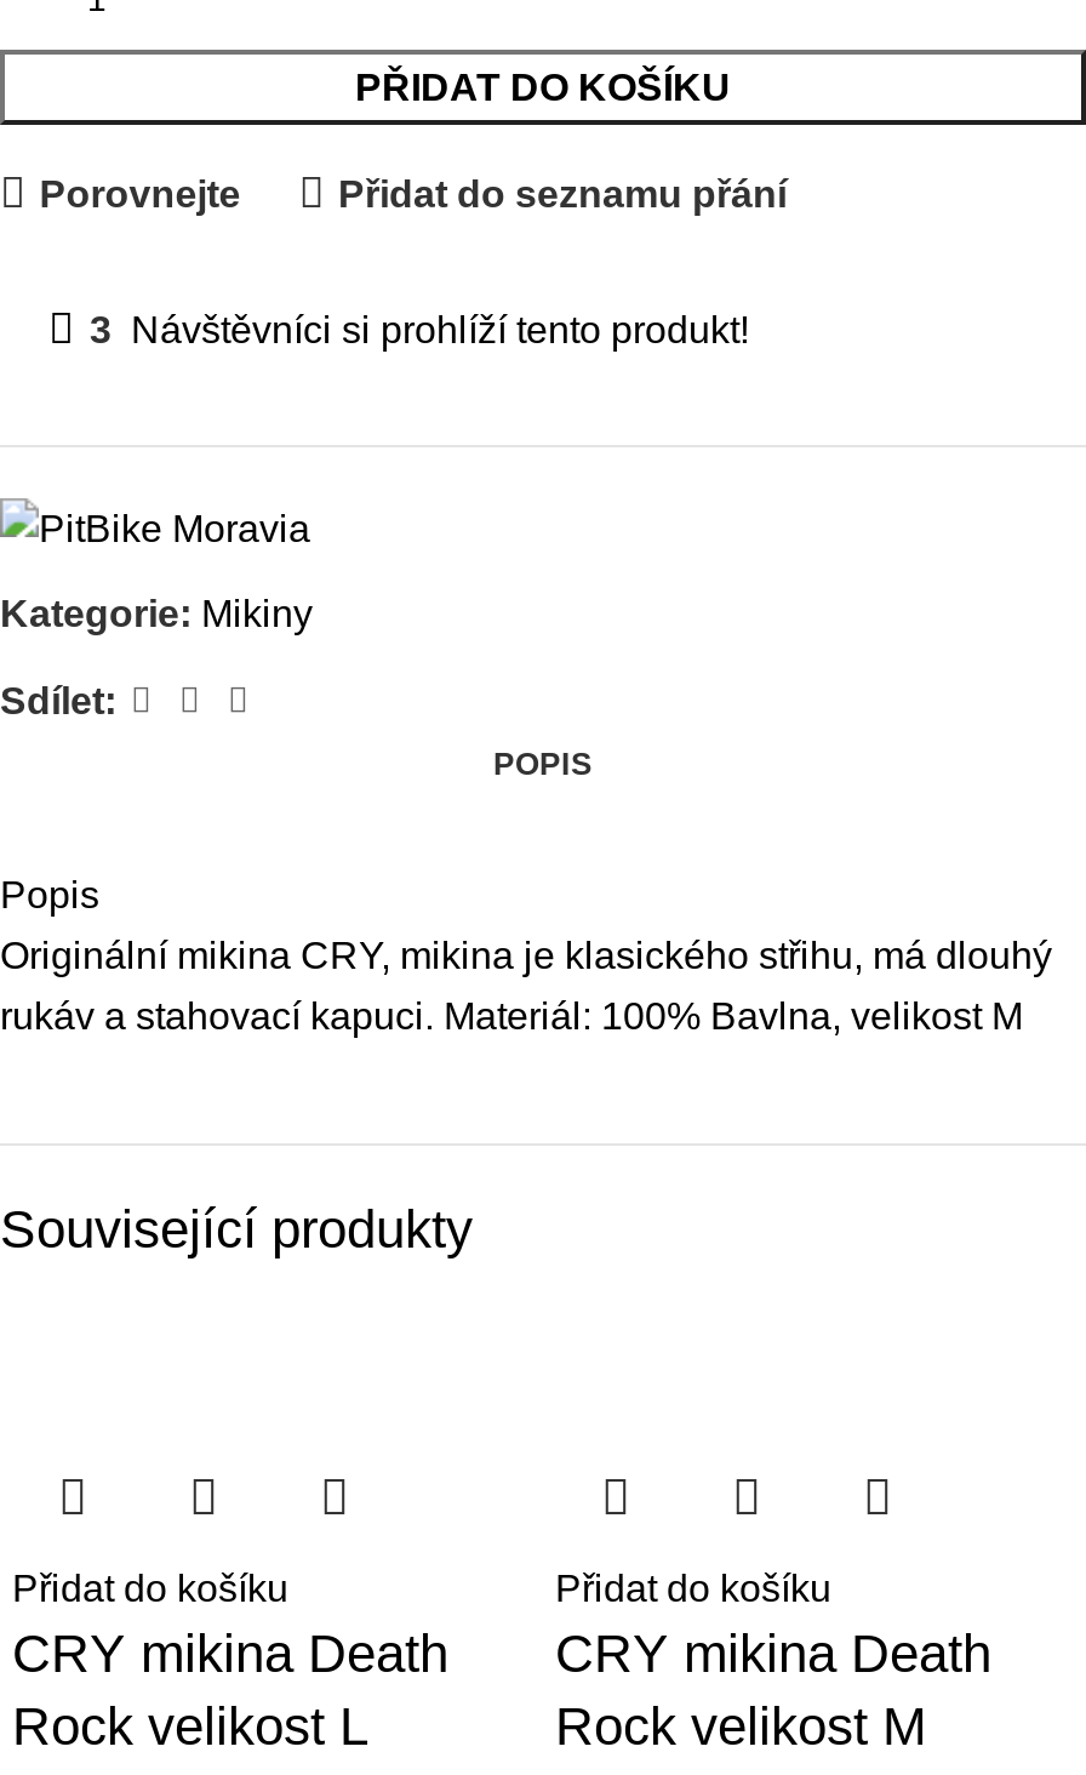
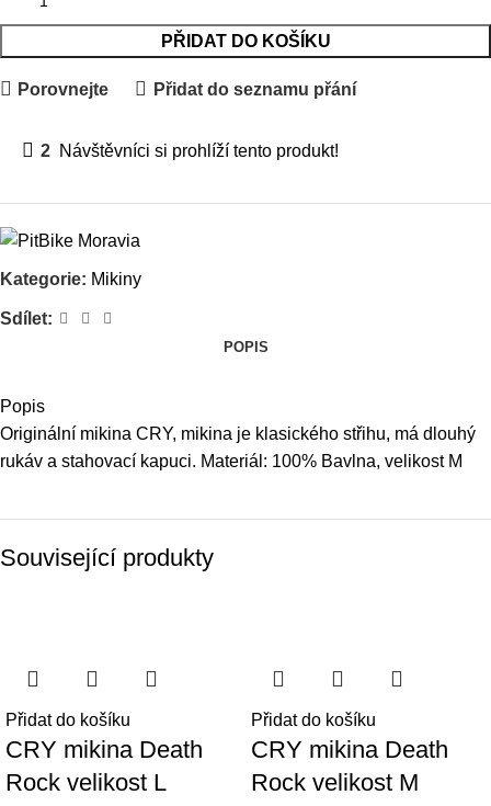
- 3 Návštěvníci si prohlíží tento produkt!
+ 2 Návštěvníci si prohlíží tento produkt!
